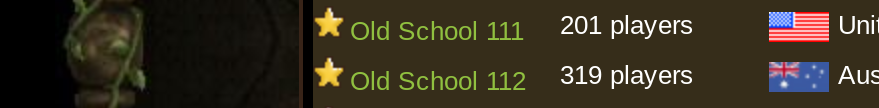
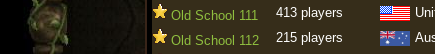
- Old School 111 201 players
+ Old School 111 413 players

- Old School 112 319 players
+ Old School 112 215 players
